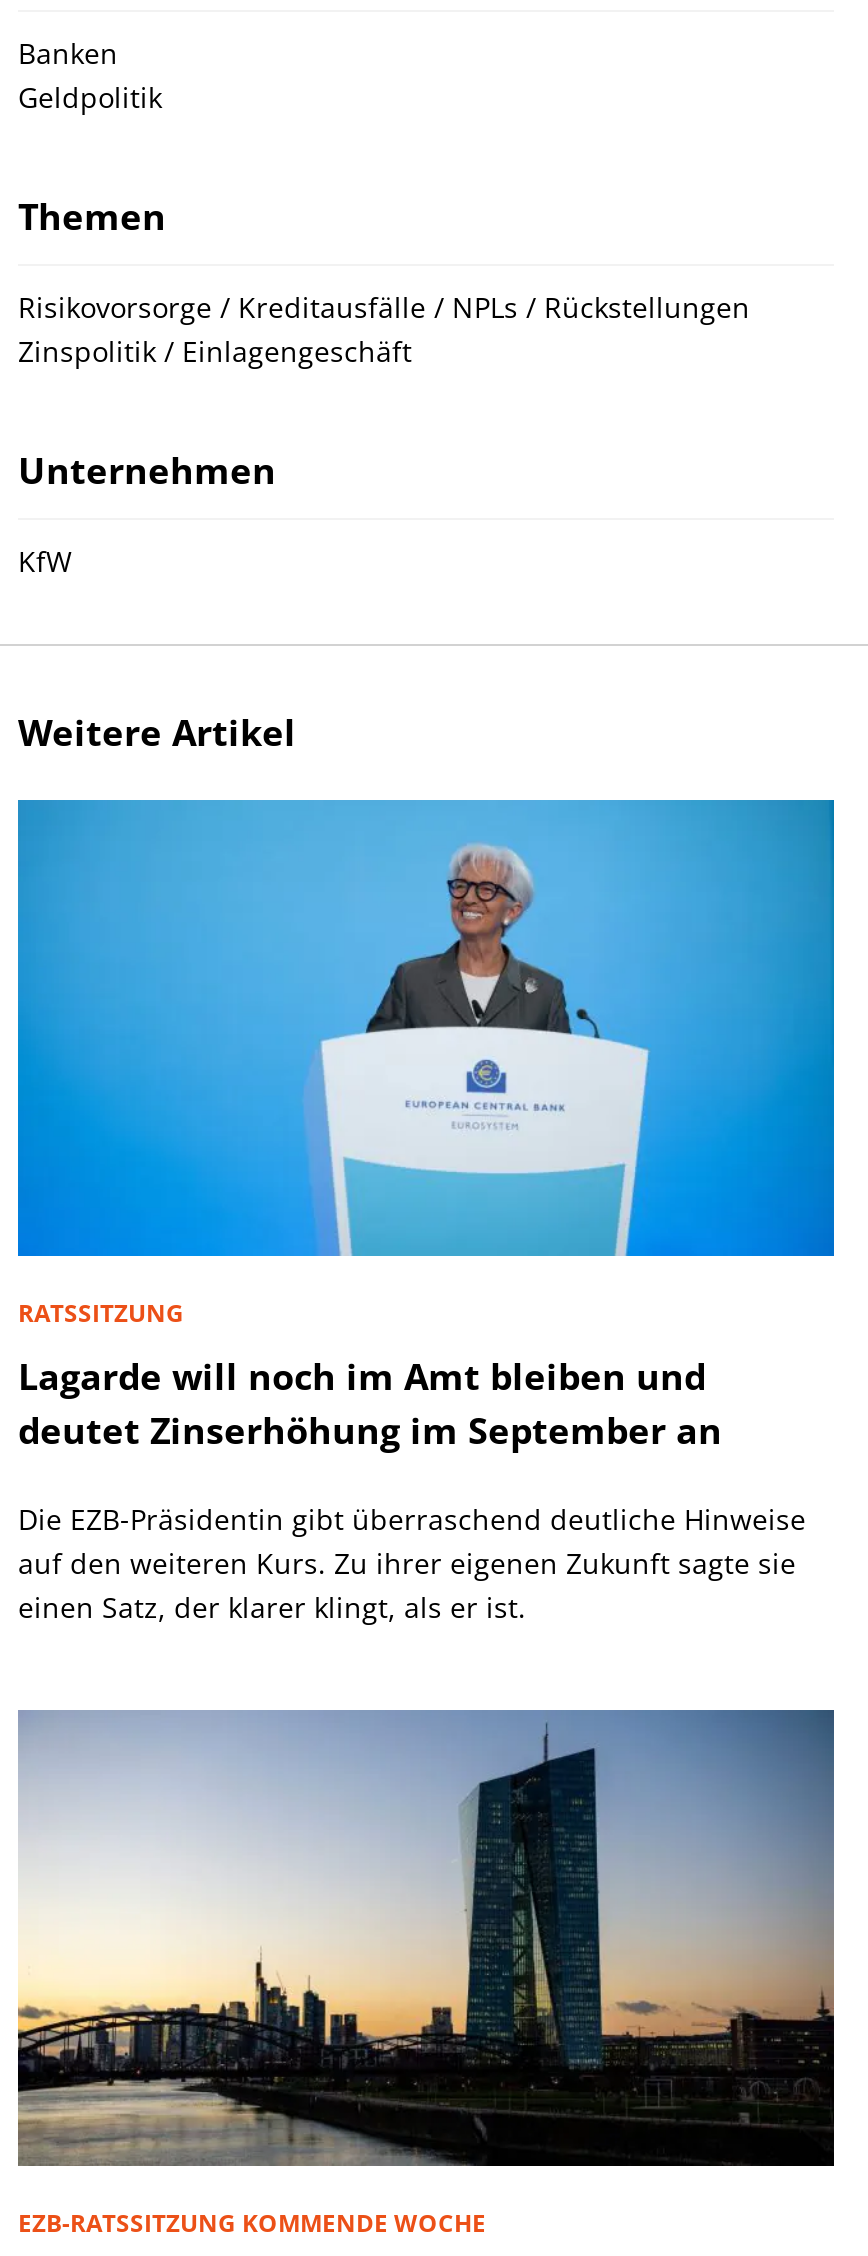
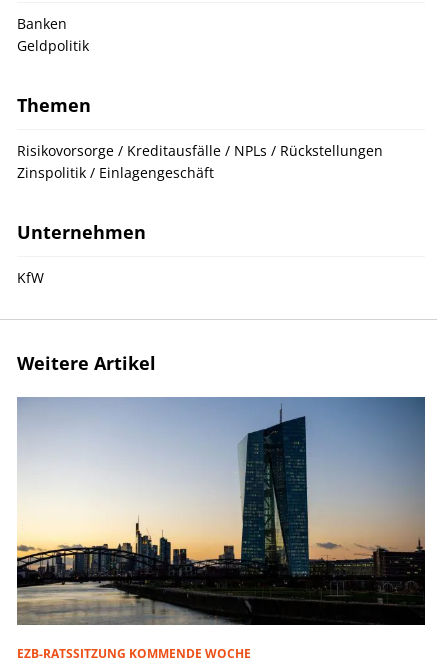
- [image]
- RATSSITZUNG
- Lagarde will noch im Amt bleiben und
- deutet Zinserhöhung im September an
- Die EZB-Präsidentin gibt überraschend deutliche Hinweise
- auf den weiteren Kurs. Zu ihrer eigenen Zukunft sagte sie
- einen Satz, der klarer klingt, als er ist.
